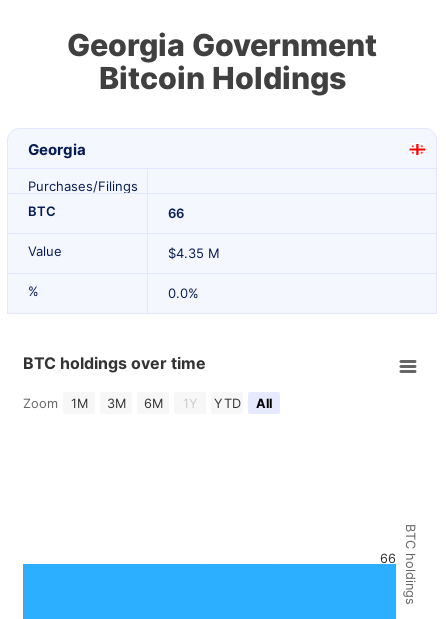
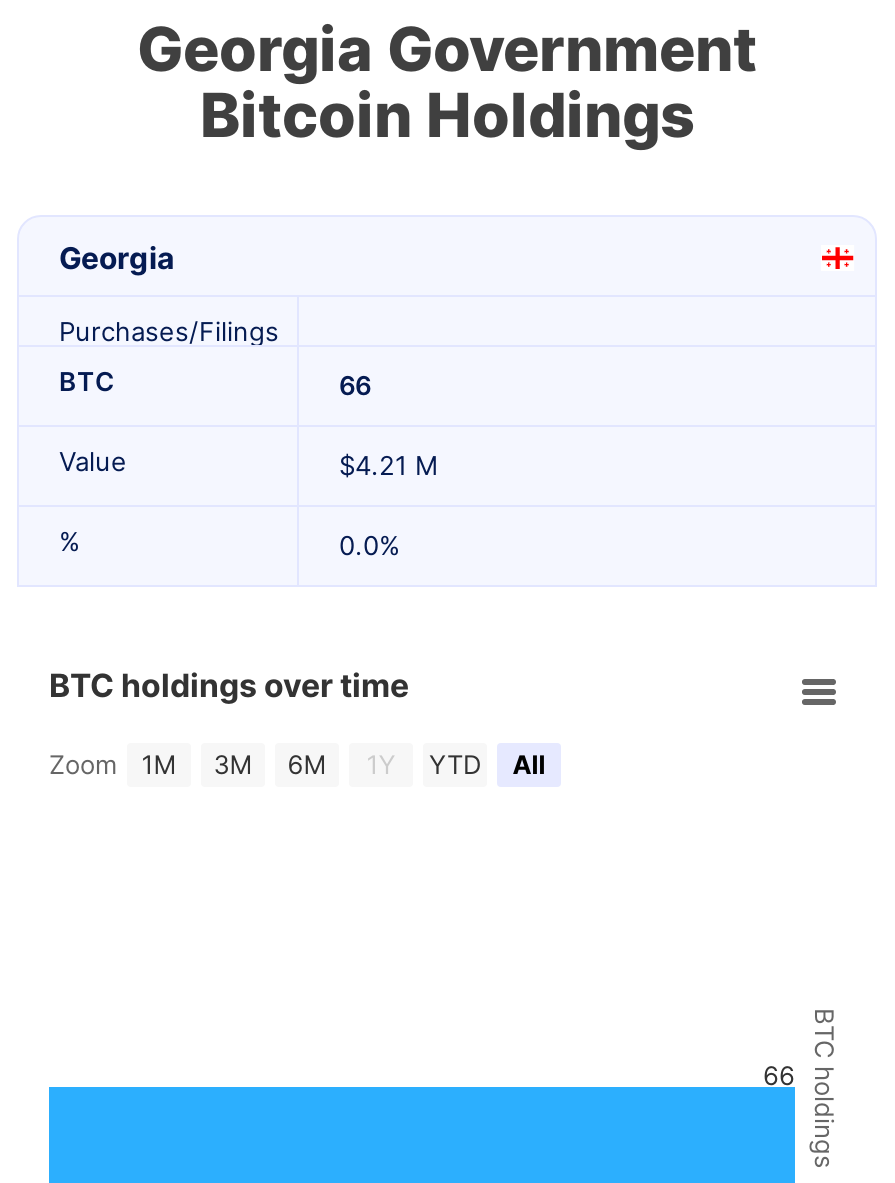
- $4.35 M
+ $4.21 M
